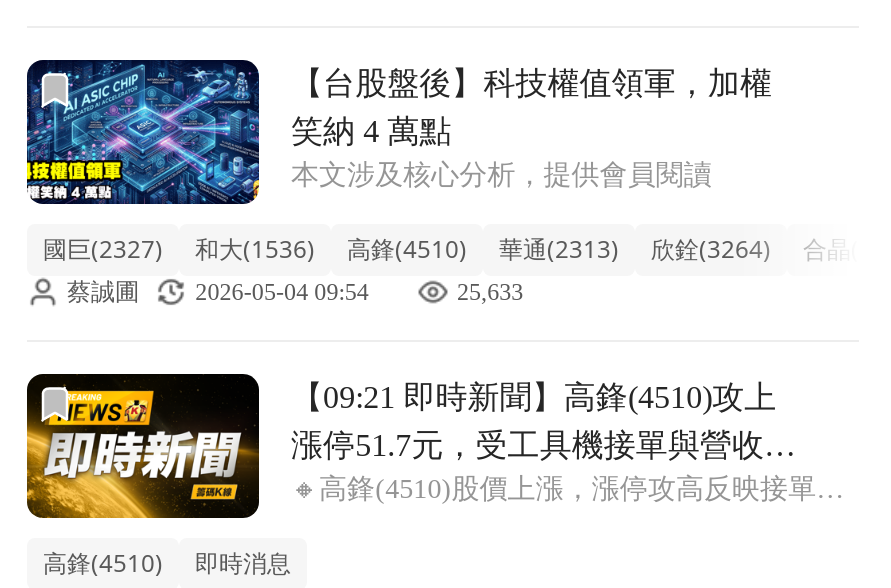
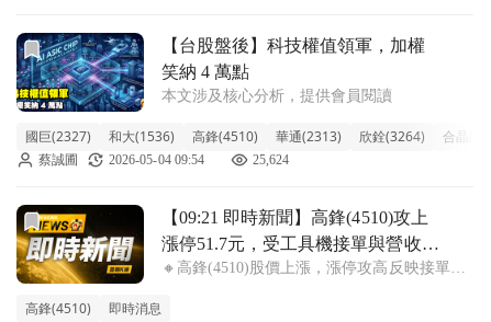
- 25,633
+ 25,624
